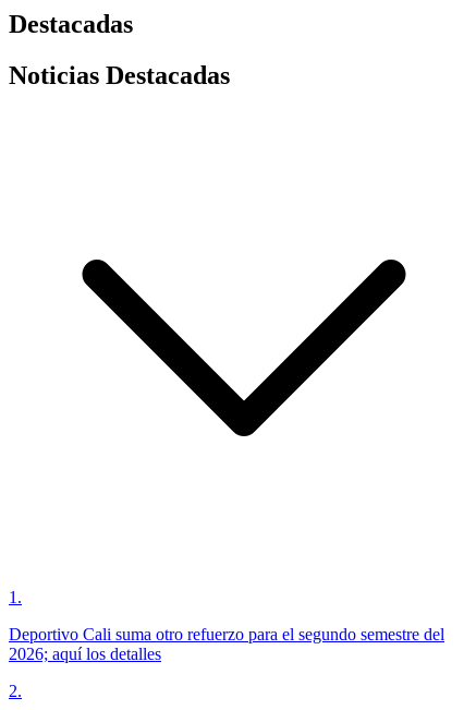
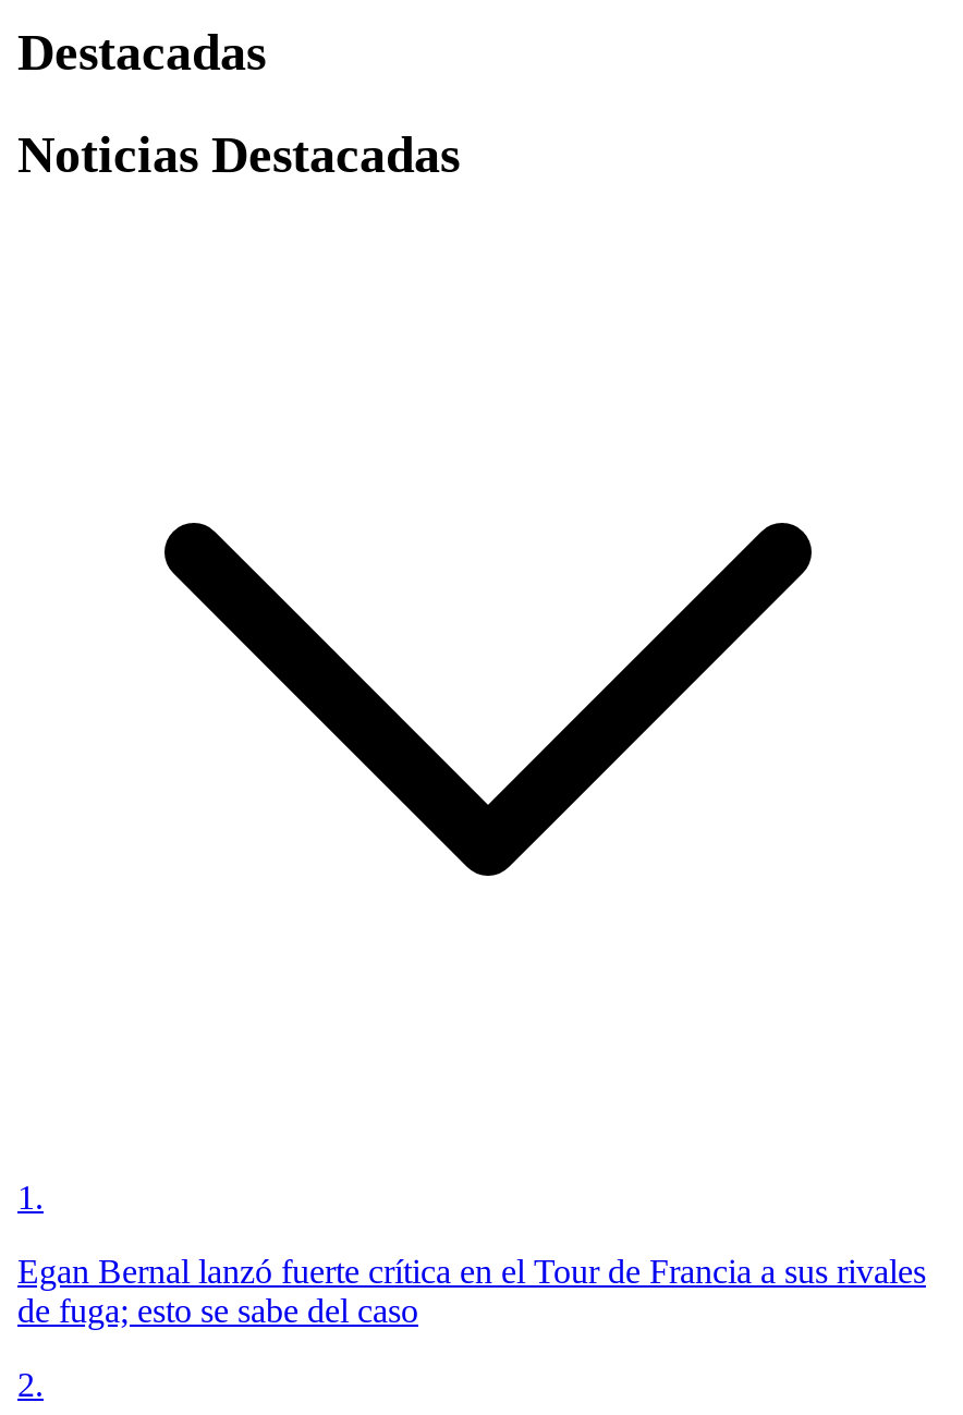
- Deportivo Cali suma otro refuerzo para el segundo semestre del
- 2026; aquí los detalles
+ Egan Bernal lanzó fuerte crítica en el Tour de Francia a sus rivales
+ de fuga; esto se sabe del caso
